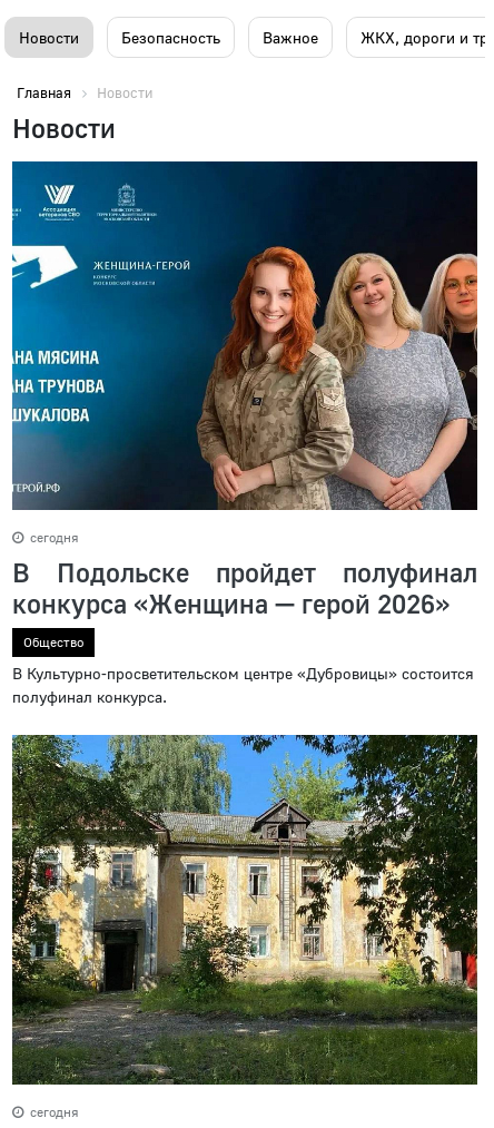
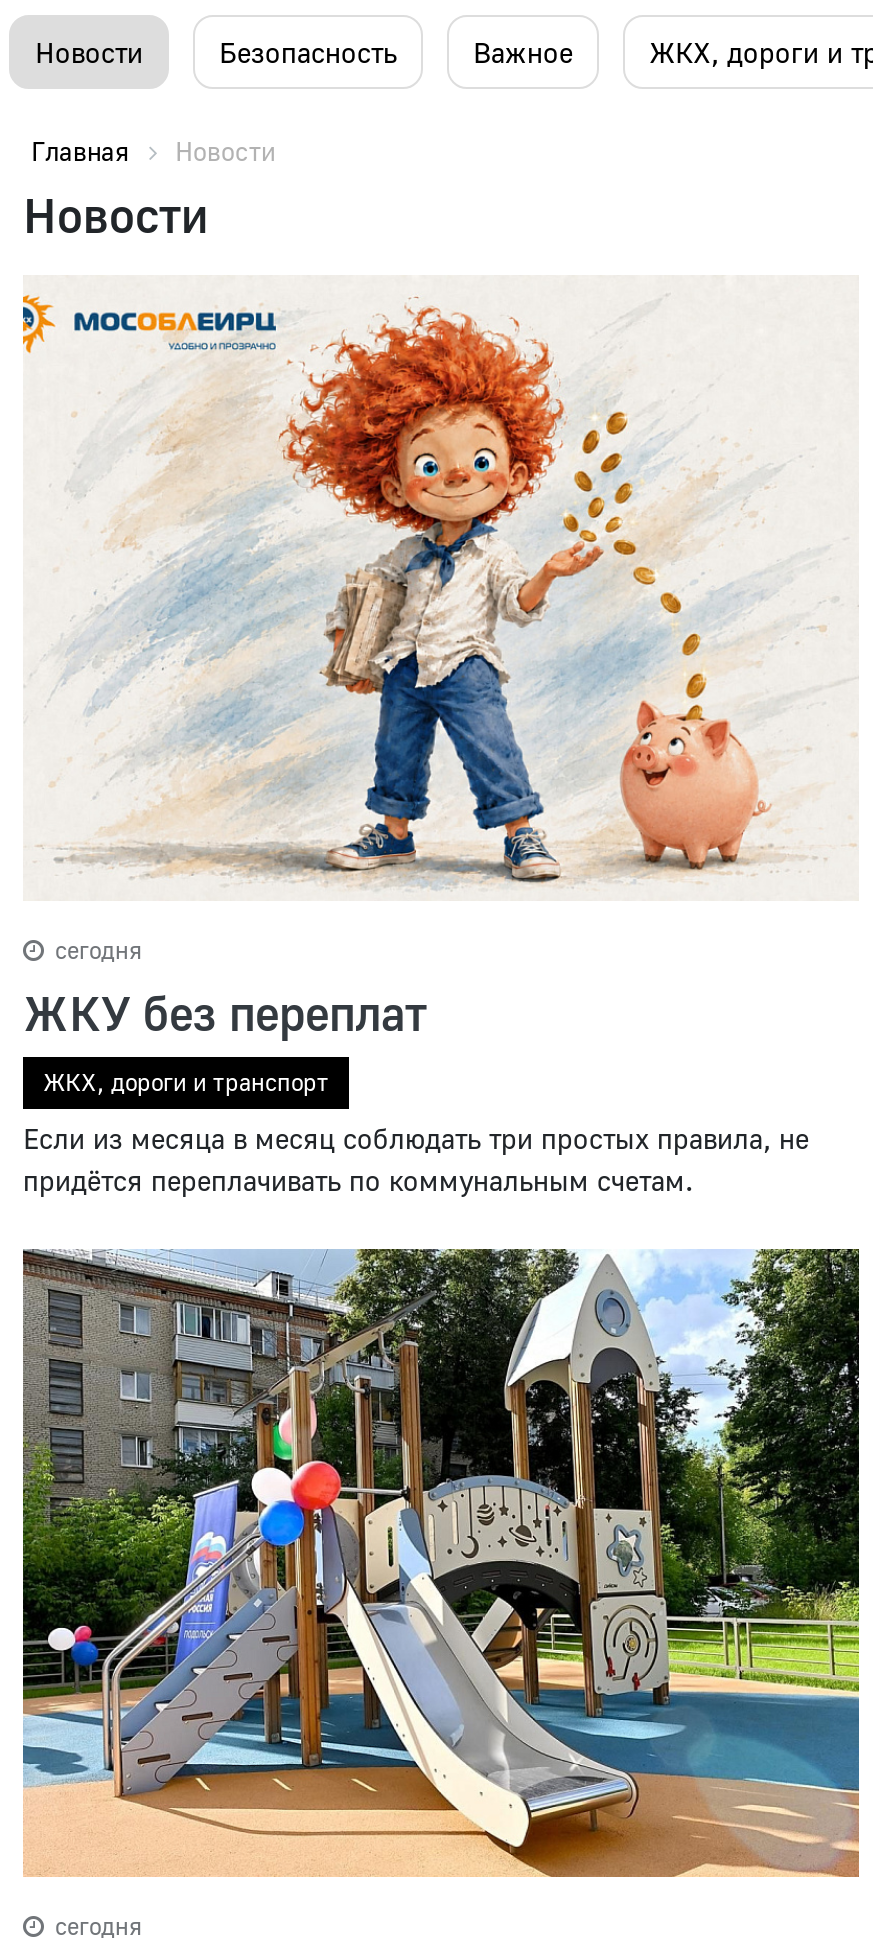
- [image]
+ [image]

- В Подольске пройдет полуфинал
- конкурса «Женщина — герой 2026»
- Общество
+ ЖКУ без переплат
+ ЖКХ, дороги и транспорт

- В Культурно-просветительском центре «Дубровицы» состоится
- полуфинал конкурса.
+ Если из месяца в месяц соблюдать три простых правила, не
+ придётся переплачивать по коммунальным счетам.

- [image]
+ [image]
